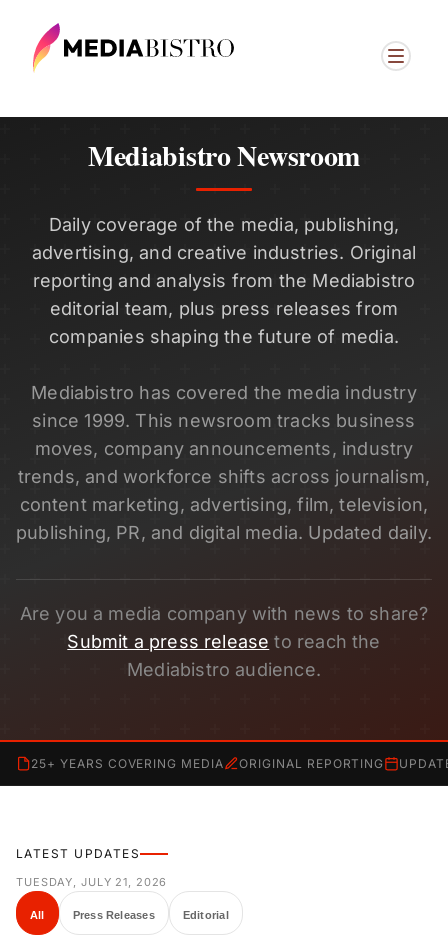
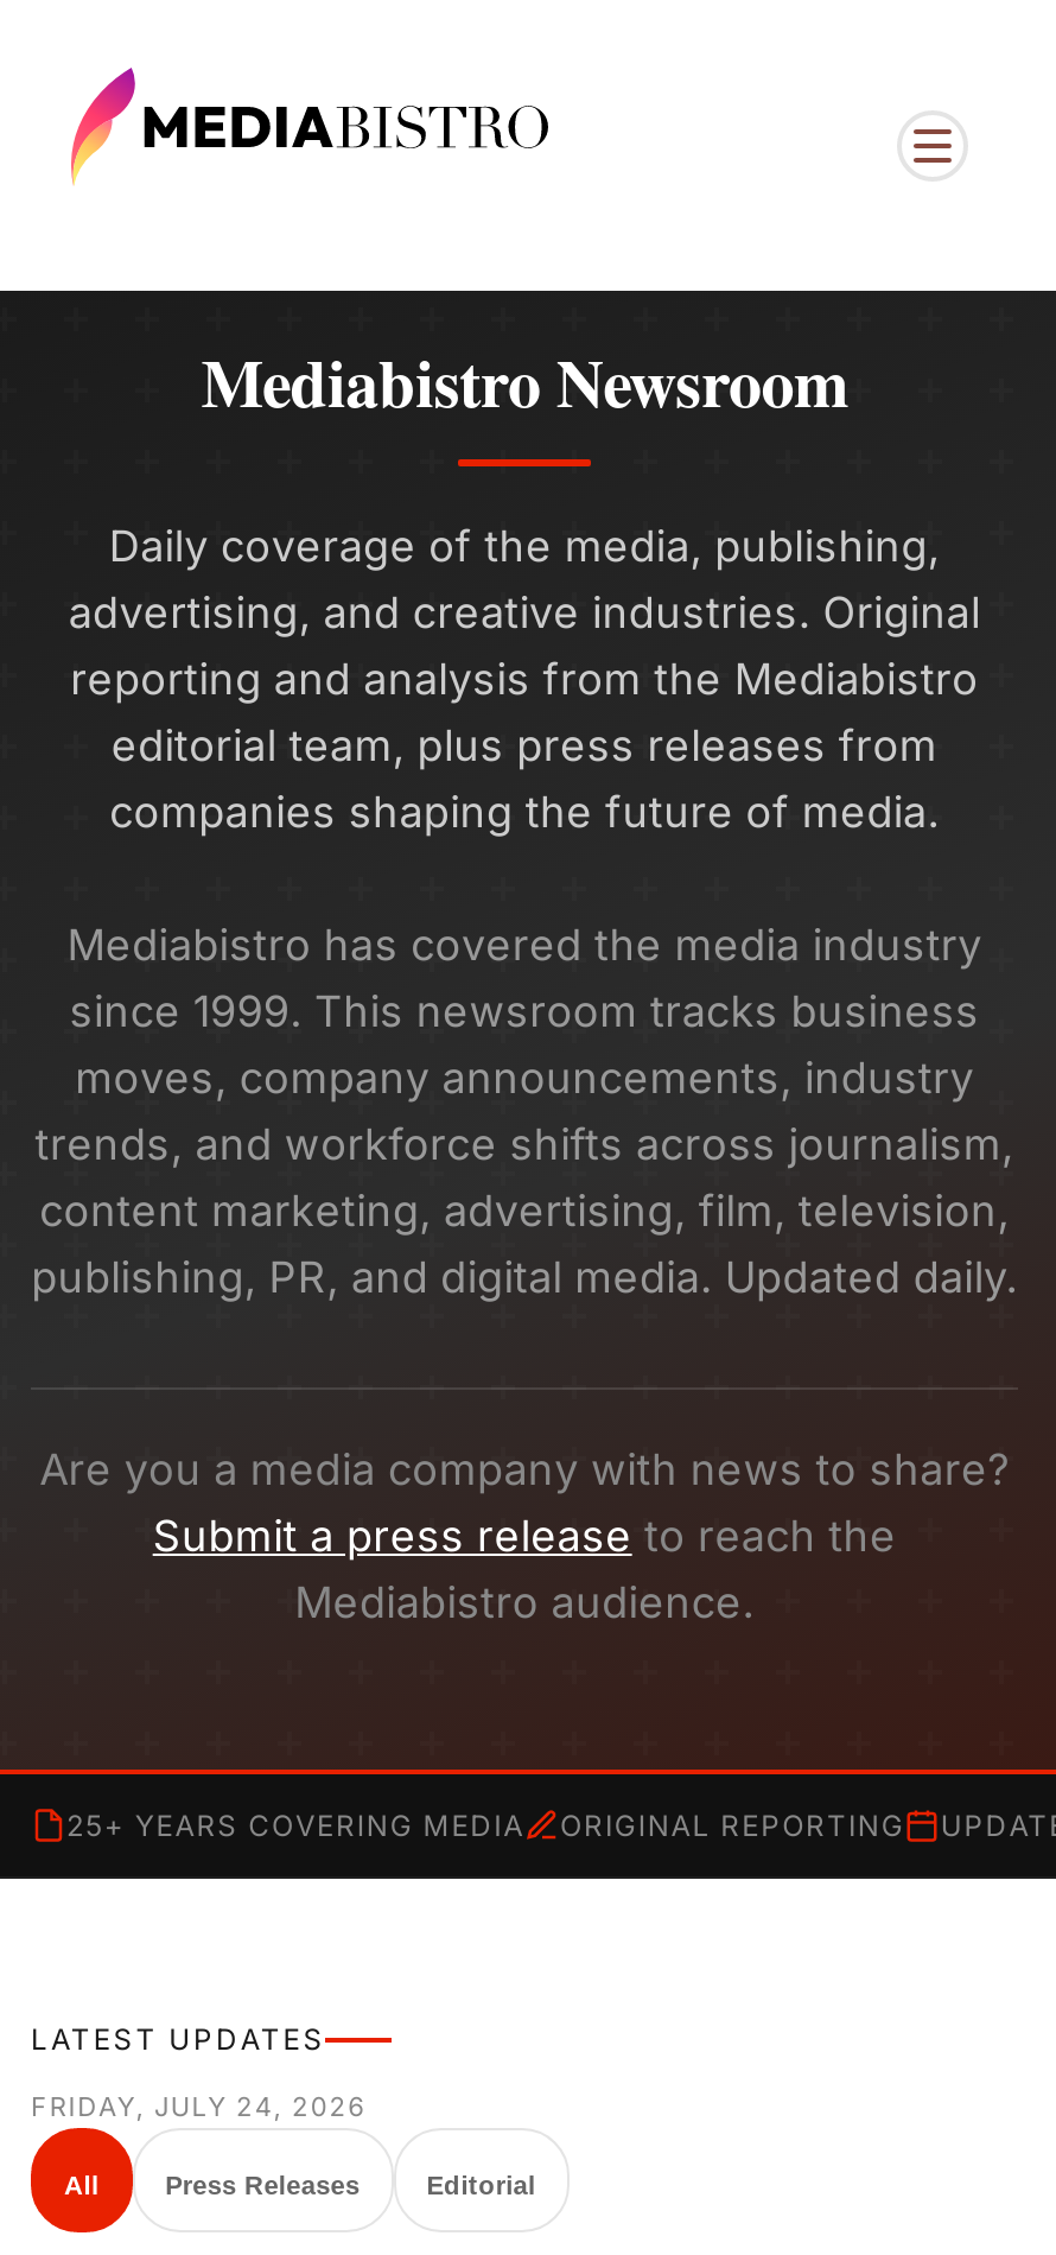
- TUESDAY, JULY 21, 2026
+ FRIDAY, JULY 24, 2026
